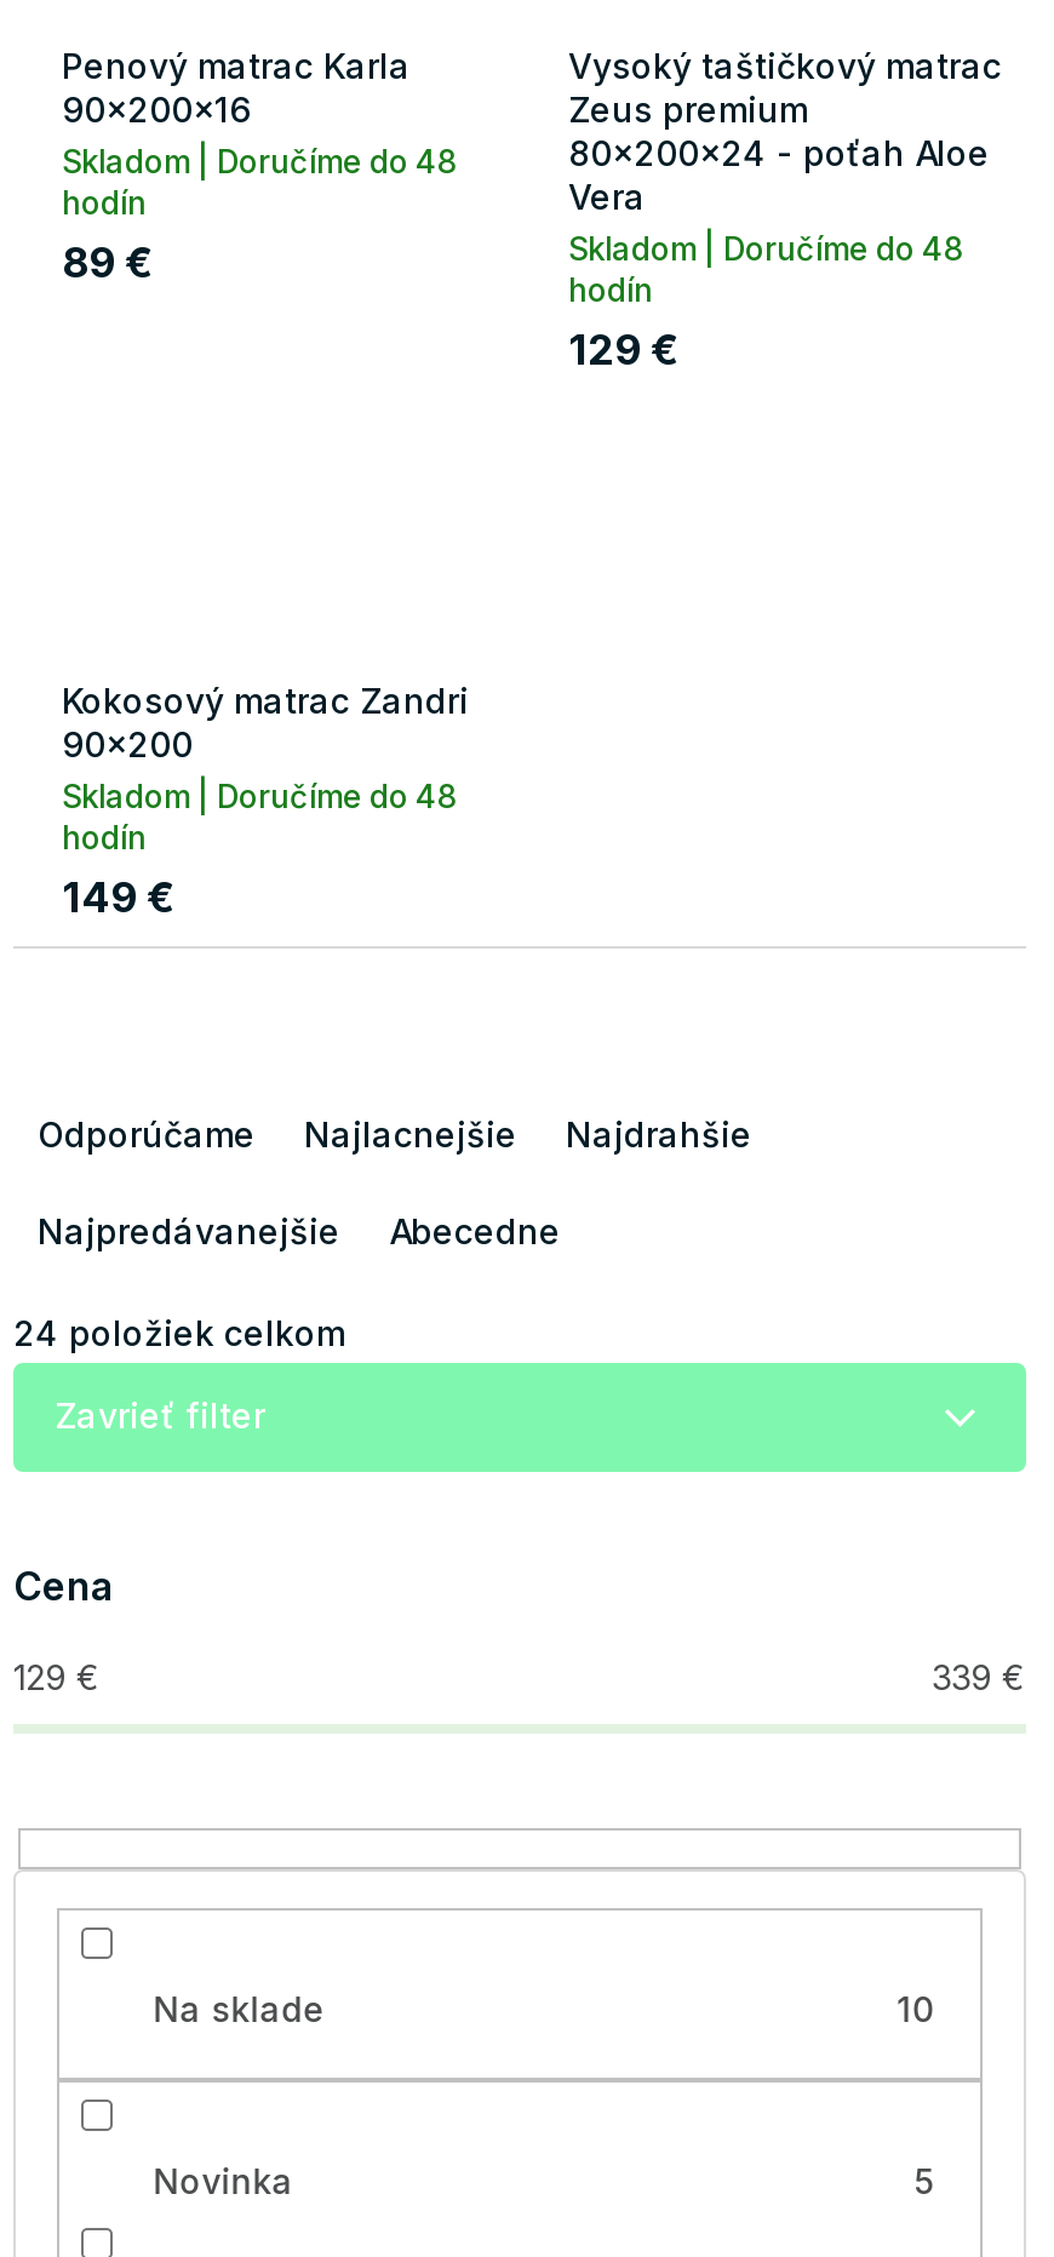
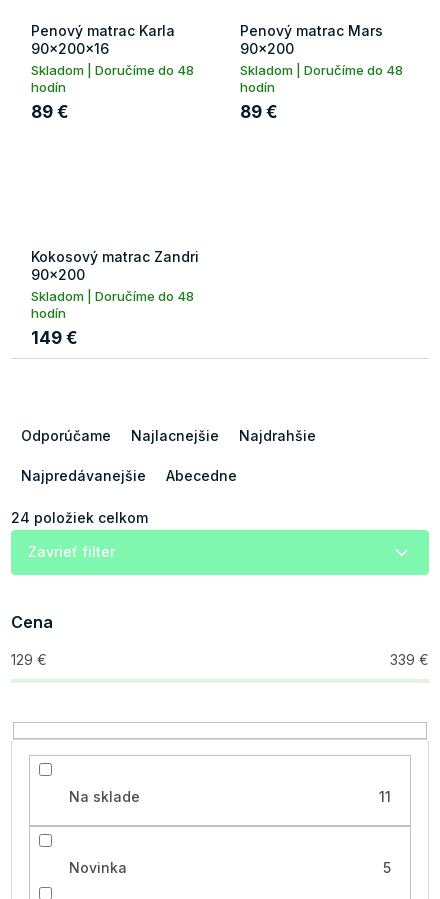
- Vysoký taštičkový matrac
- Zeus premium
- 80x200x24 - poťah Aloe
- Vera
+ Penový matrac Mars
+ 90x200

- 129 €
+ 89 €

- 10
+ 11
